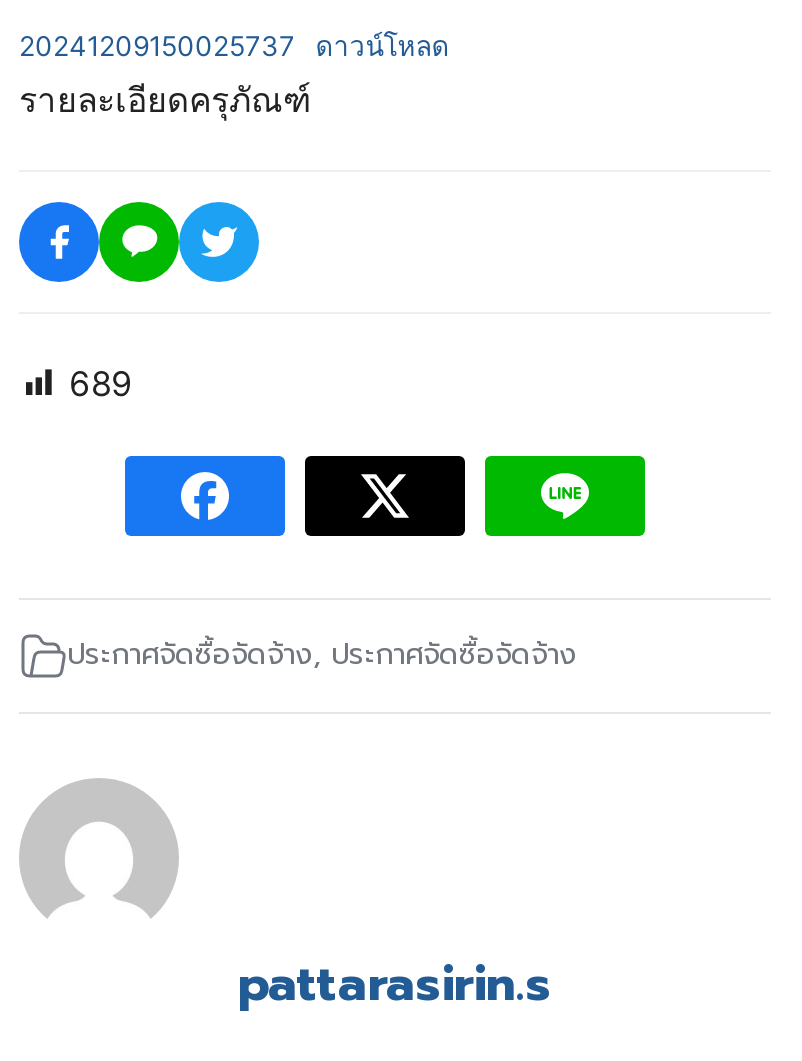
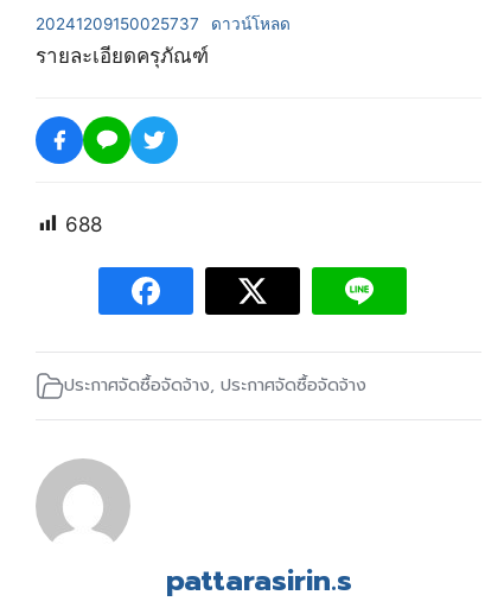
- 689
+ 688
